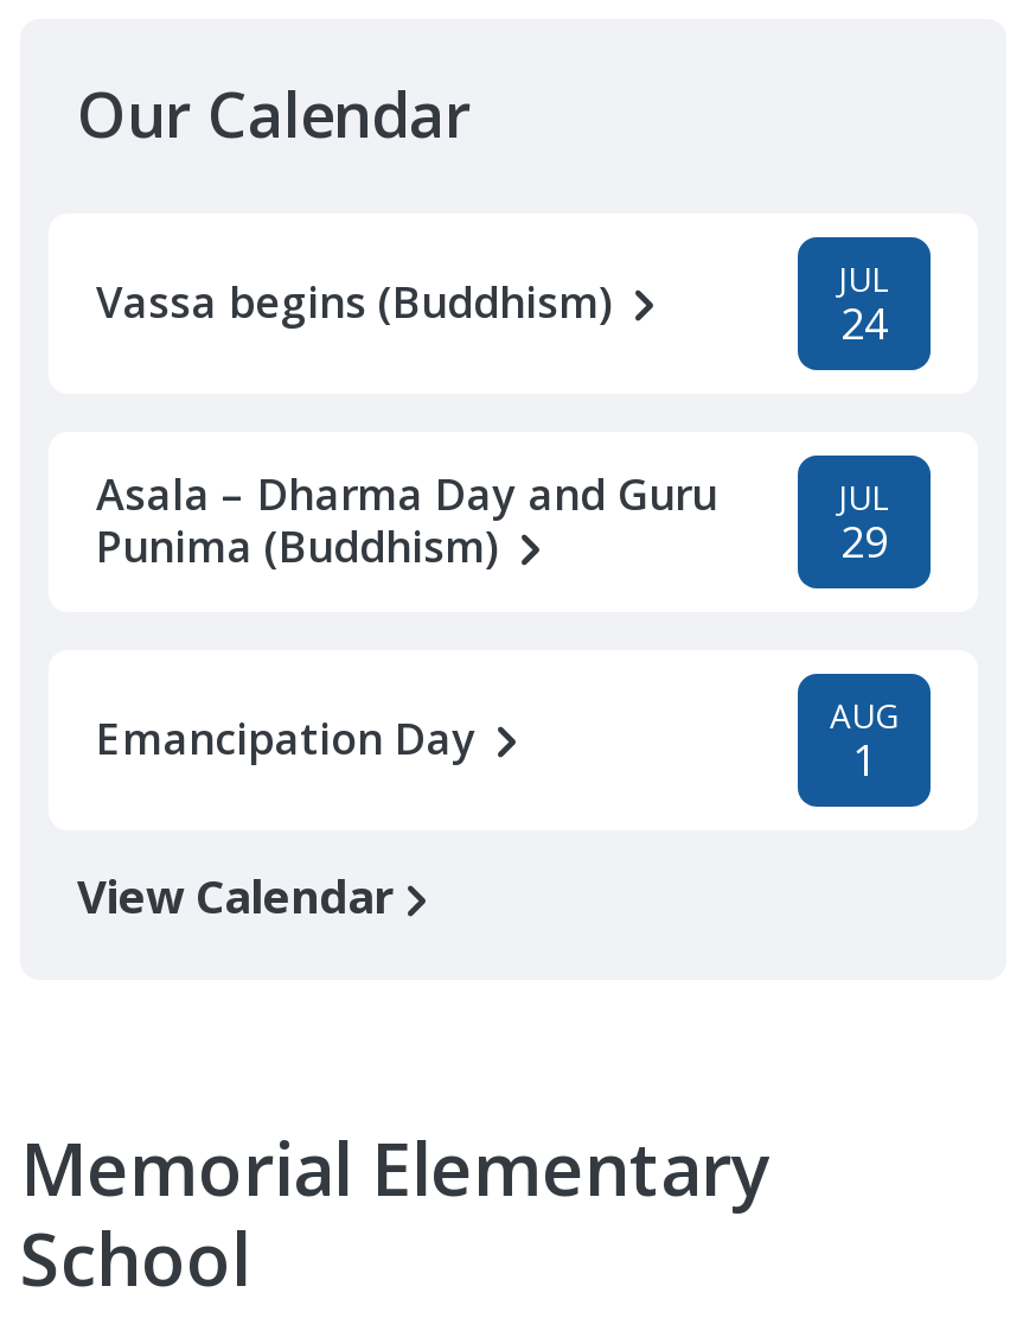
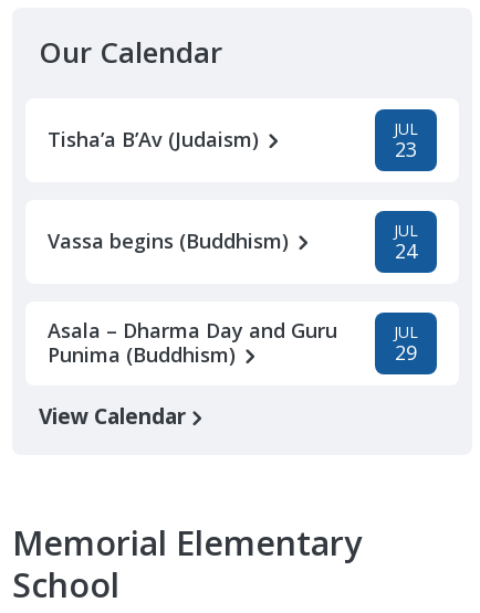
+ Tisha’a B’Av (Judaism)
+ JUL
+ 23

moved down: Vassa begins (Buddhism) | JUL | 24 | Asala – Dharma Day and Guru | Punima (Buddhism) | JUL | 29

- Emancipation Day
- AUG
- 1
